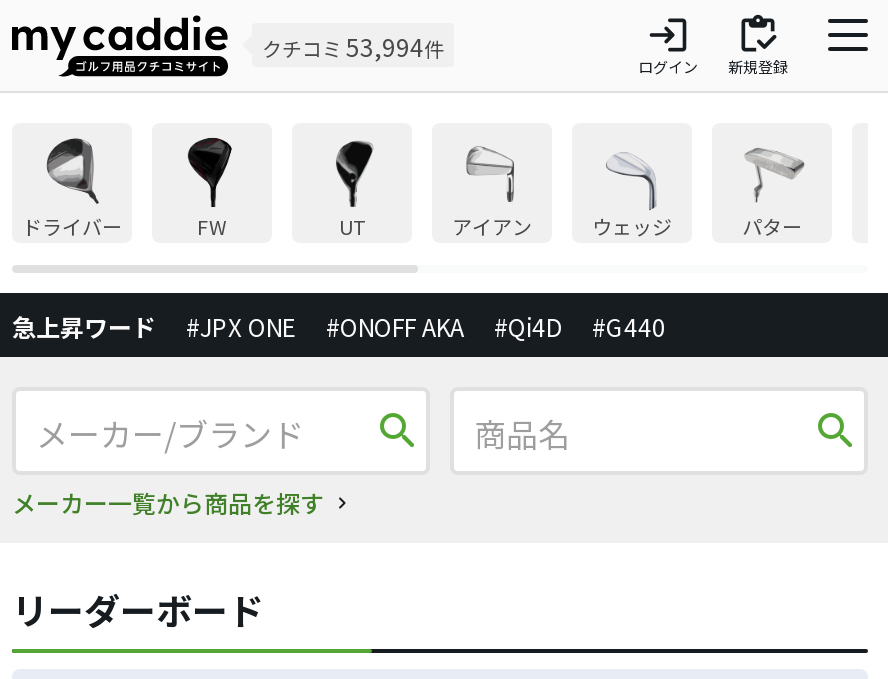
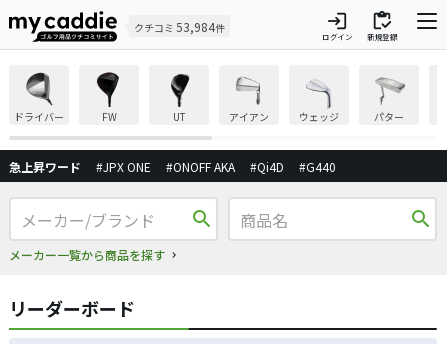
- クチコミ53,994件
+ クチコミ53,984件
